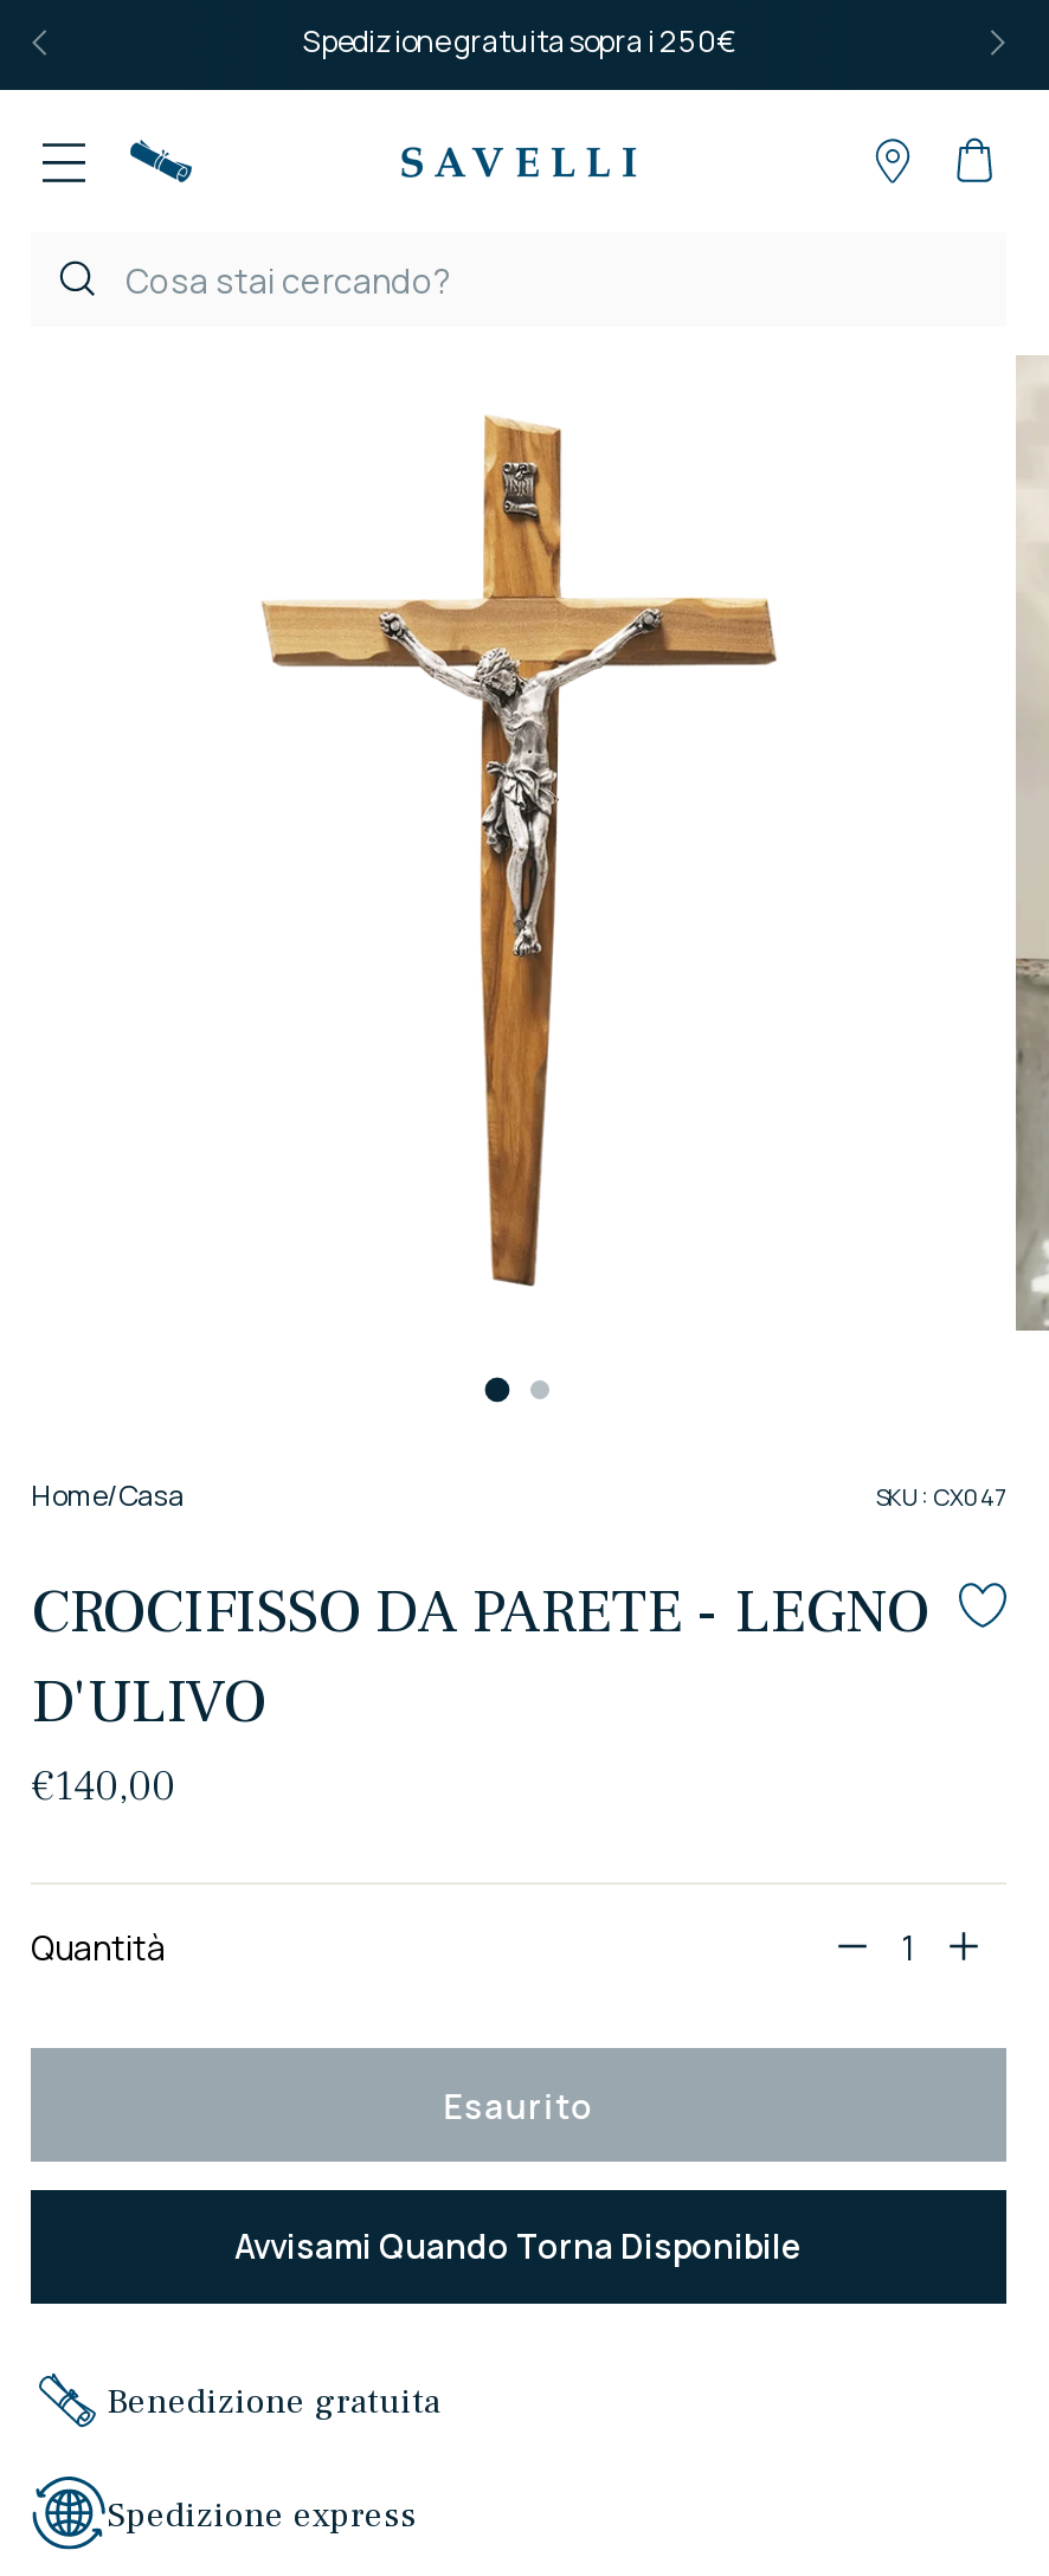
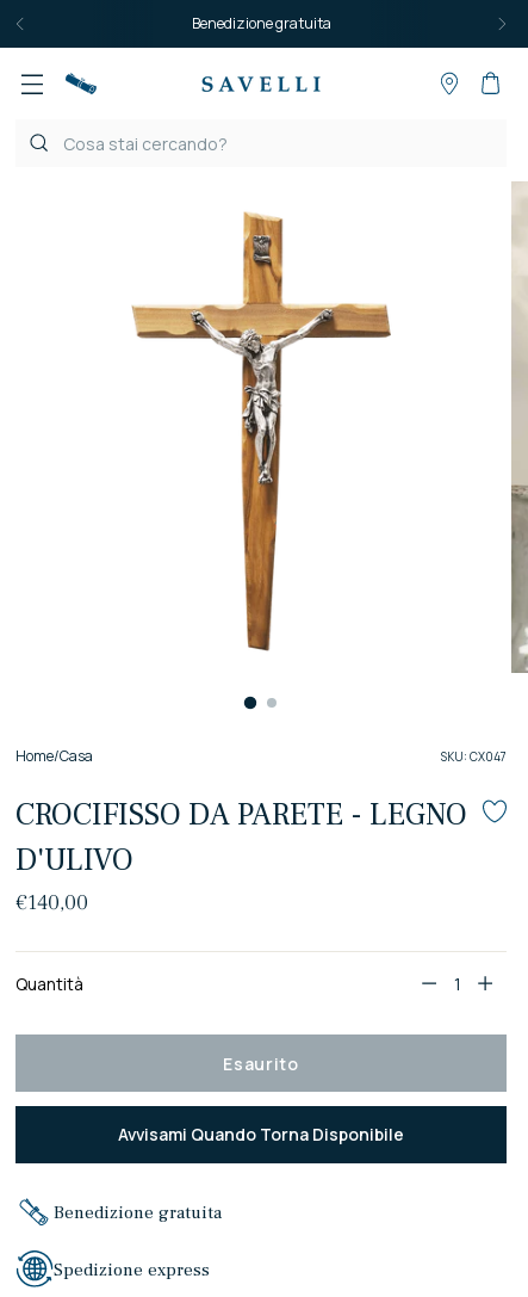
- Spedizione gratuita sopra i 250€
+ Benedizione gratuita
